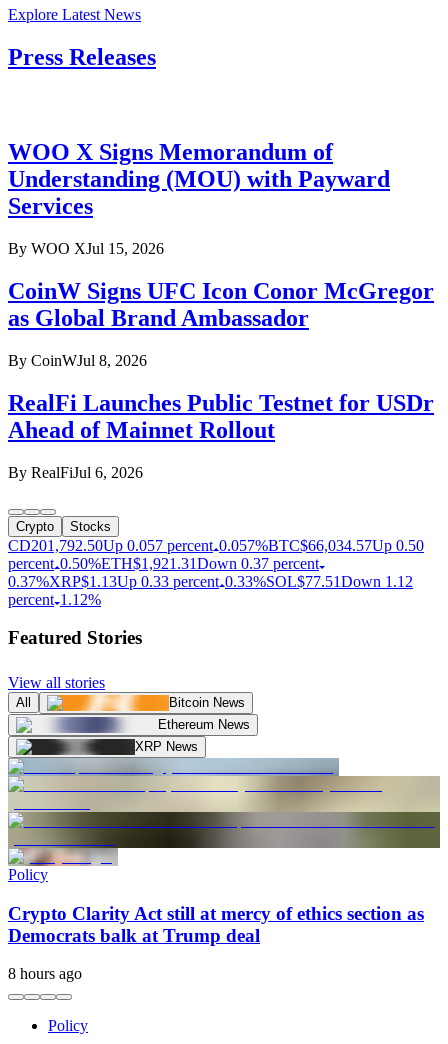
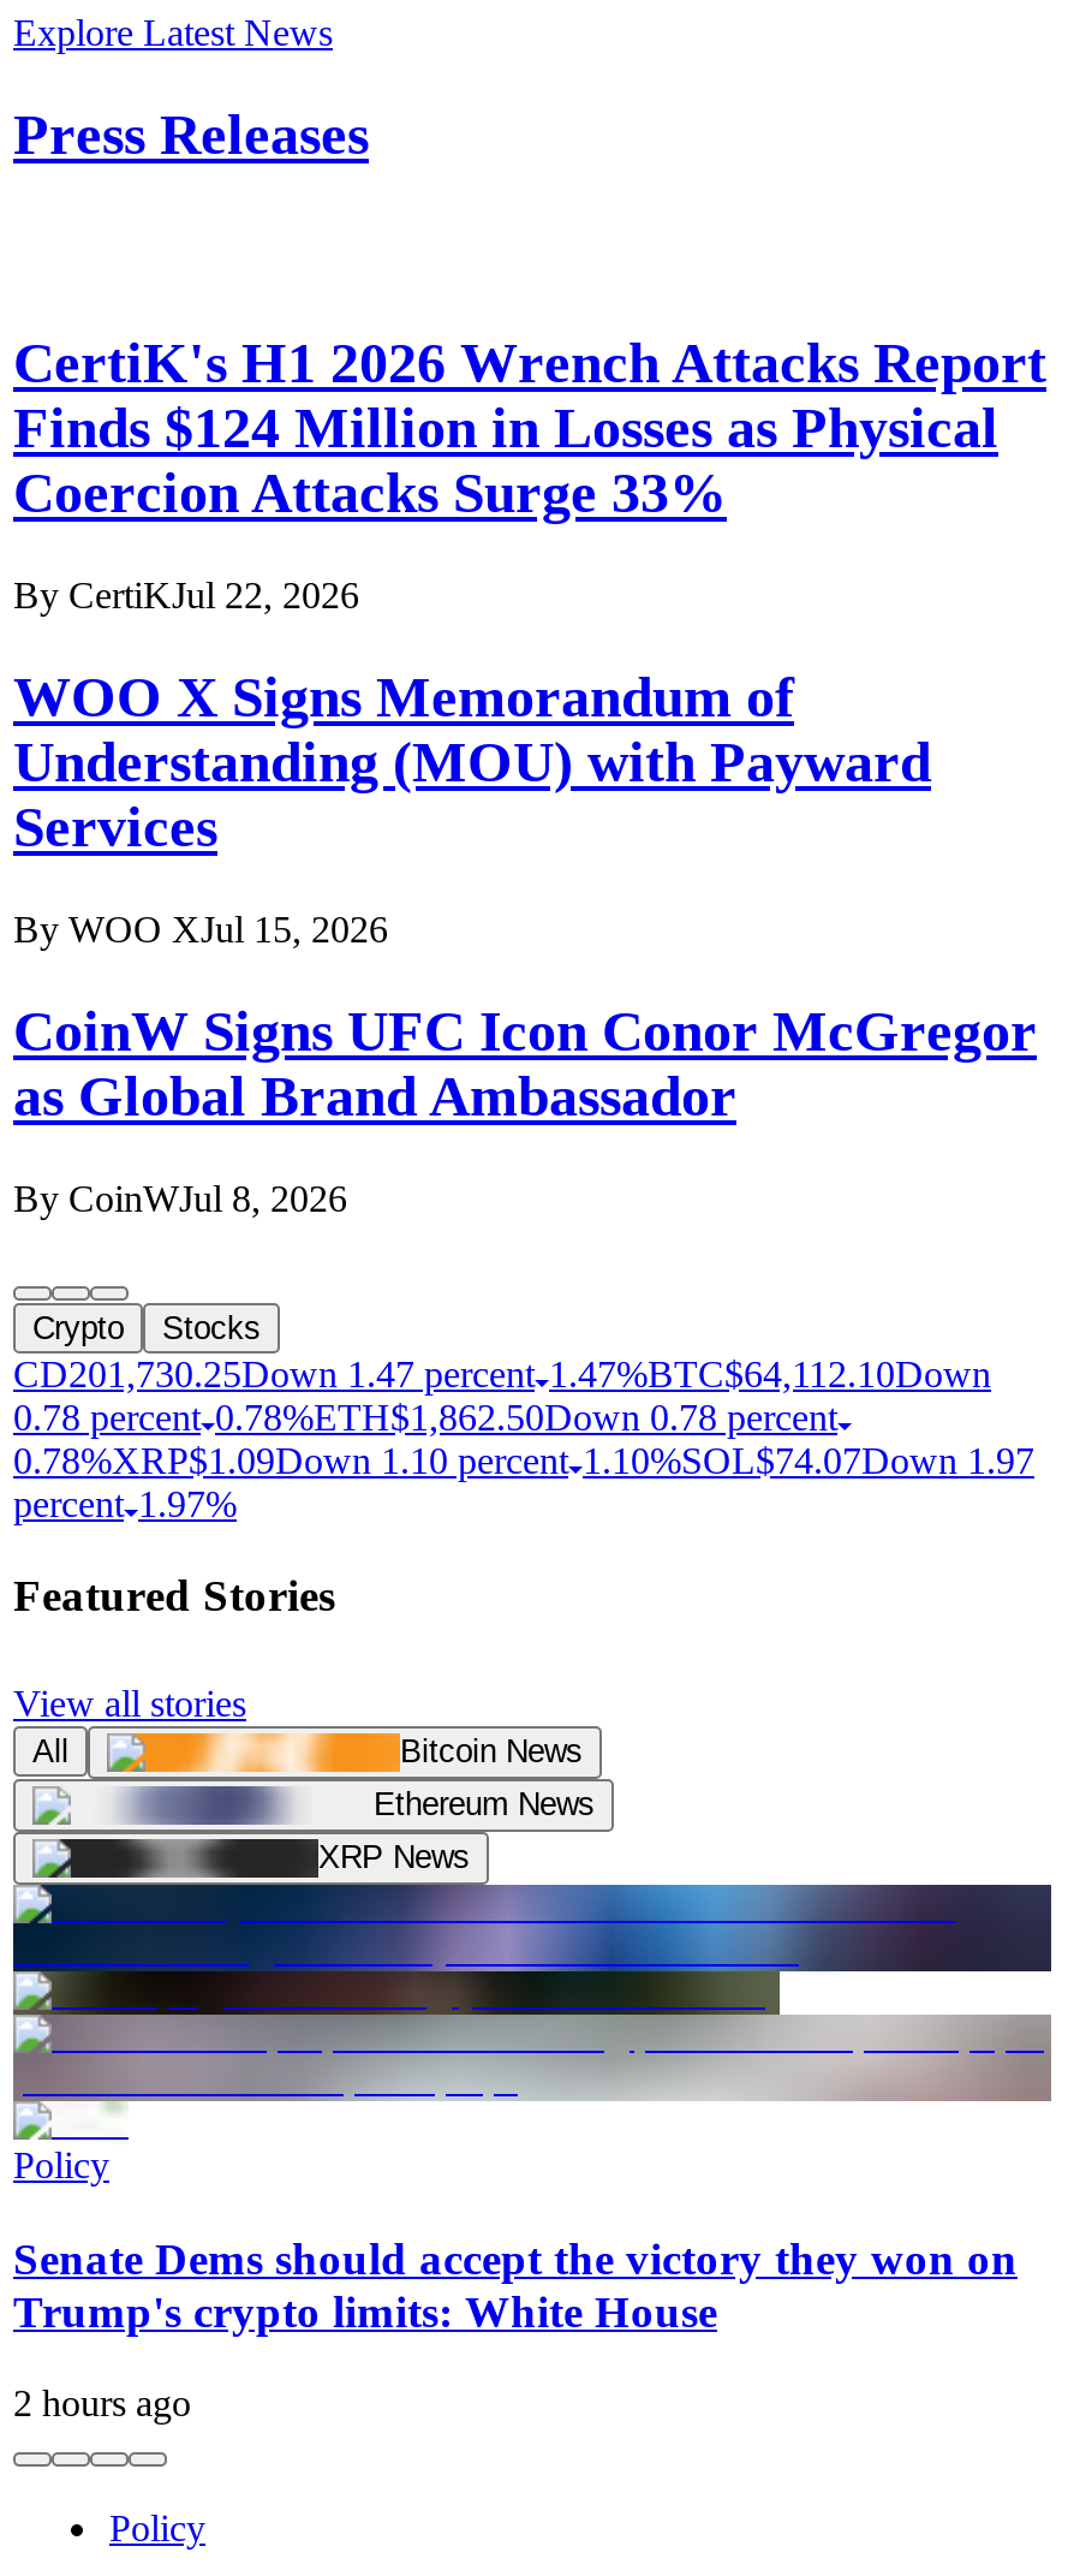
+ CertiK's H1 2026 Wrench Attacks Report
+ Finds $124 Million in Losses as Physical
+ Coercion Attacks Surge 33%
+ By CertiKJul 22, 2026

moved down: WOO X Signs Memorandum of | Understanding (MOU) with Payward | Services | By WOO XJul 15, 2026 | CoinW Signs UFC Icon Conor McGregor | as Global Brand Ambassador | By CoinWJul 8, 2026

- RealFi Launches Public Testnet for USDr
- Ahead of Mainnet Rollout
- By RealFiJul 6, 2026

- CD201,792.50Up 0.057 percent 0.057%BTC$66,034.57Up 0.50
- percent 0.50%ETH$1,921.31Down 0.37 percent
- 0.37%XRP$1.13Up 0.33 percent 0.33%SOL $77.51Down 1.12
- percent 1.12%
+ CD201,730.25Down 1.47 percent 1.47%BTC$64,112.10Down
+ 0.78 percent 0.78%ETH$1,862.50Down 0.78 percent
+ 0.78%XRP$1.09Down 1.10 percent 1.10%SOL $74.07Down 1.97
+ percent 1.97%

- [image]
- Crypto Clarity Act still at mercy of ethics section as
- Democrats balk at Trump deal
+ [image]
+ Senate Dems should accept the victory they won on
+ Trump's crypto limits: White House

- 8 hours ago
+ 2 hours ago
